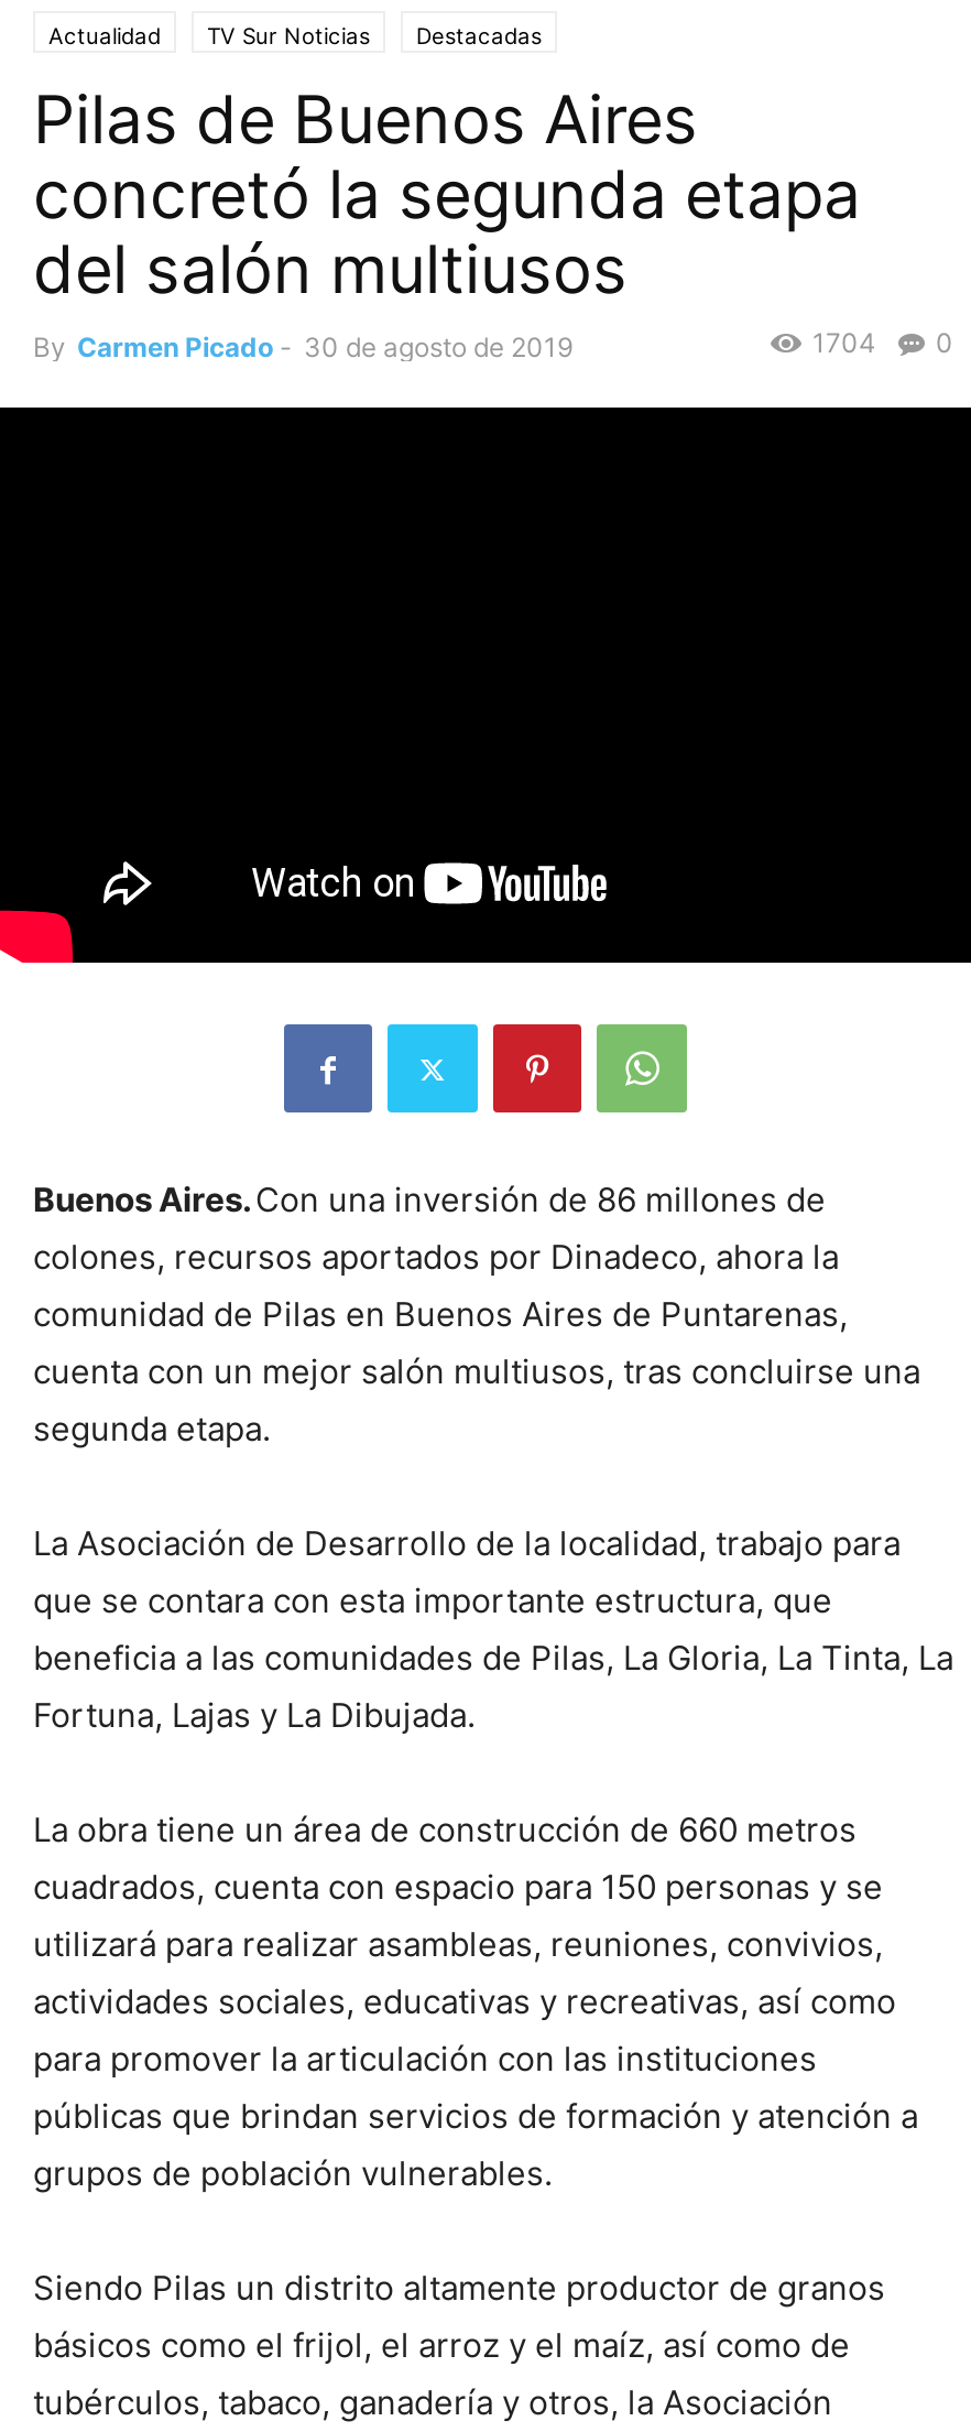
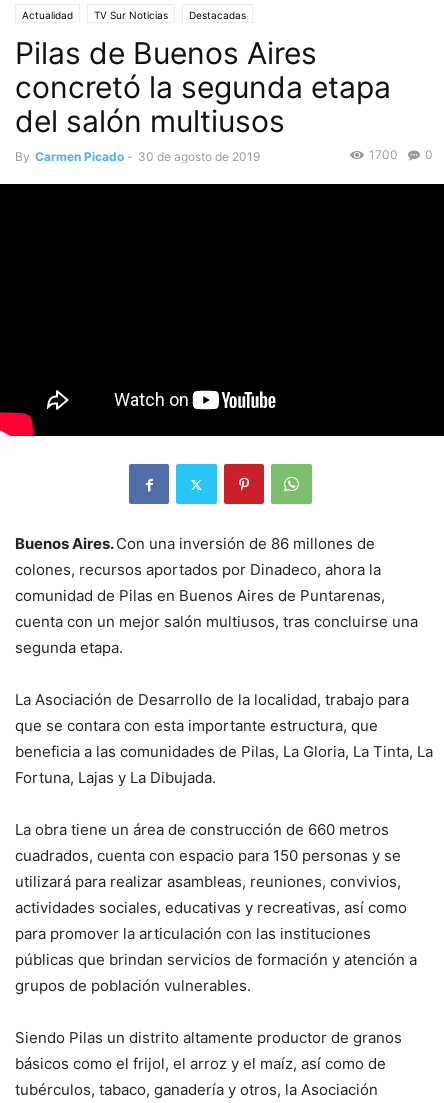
- 1704 0
+ 1700 0
